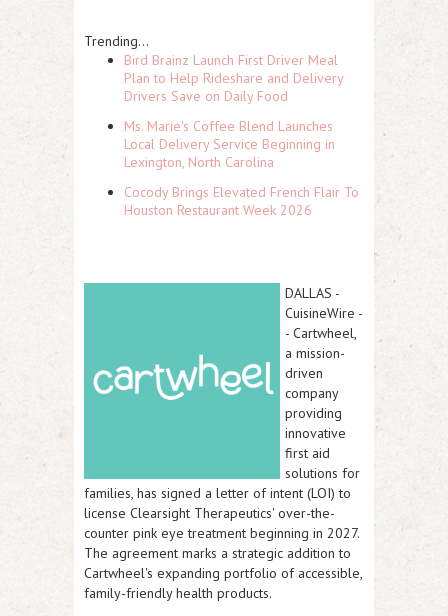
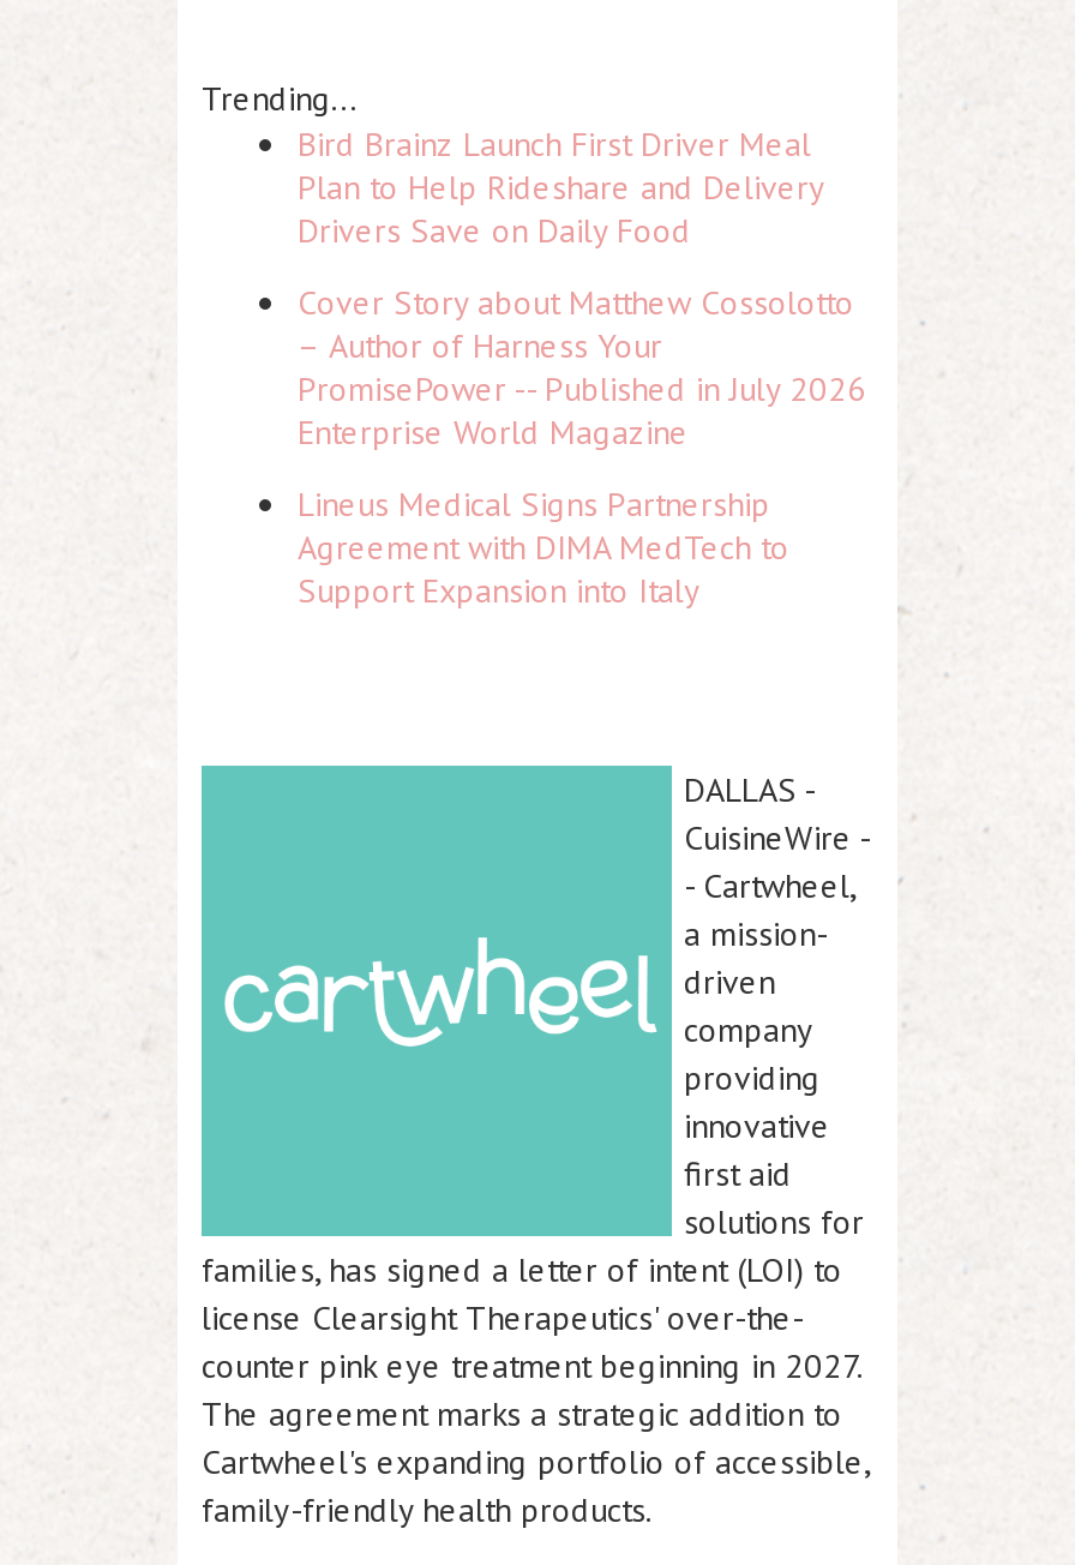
- Ms. Marie's Coffee Blend Launches
- Local Delivery Service Beginning in
- Lexington, North Carolina
+ Cover Story about Matthew Cossolotto
+ – Author of Harness Your
+ PromisePower -- Published in July 2026
+ Enterprise World Magazine

- Cocody Brings Elevated French Flair To
- Houston Restaurant Week 2026
+ Lineus Medical Signs Partnership
+ Agreement with DIMA MedTech to
+ Support Expansion into Italy
